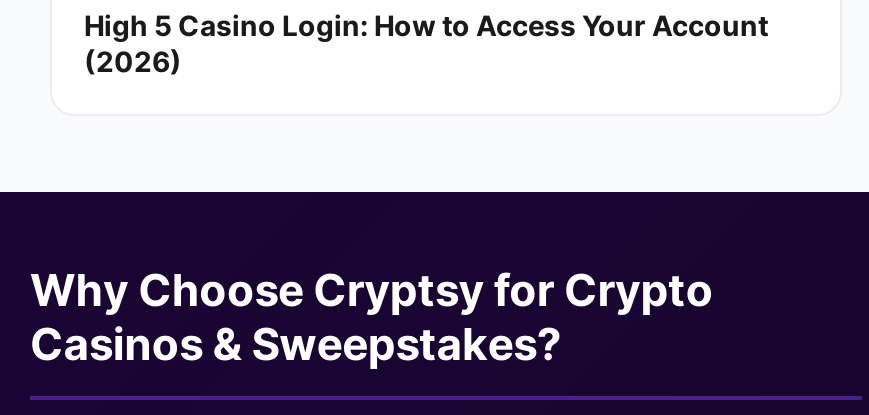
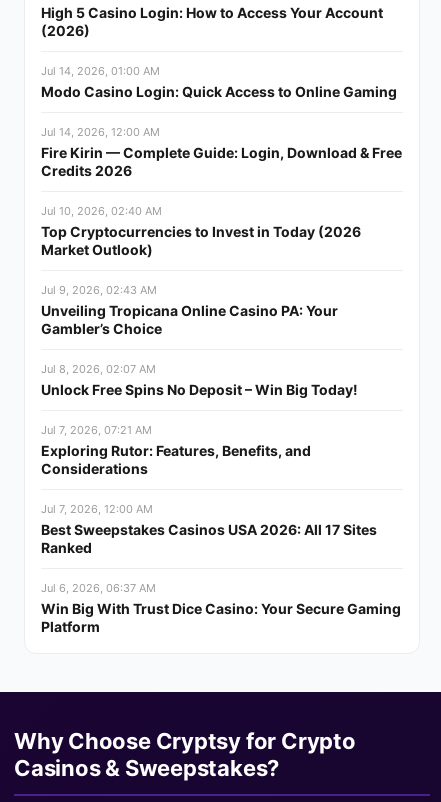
+ Jul 14, 2026, 01:00 AM
+ Modo Casino Login: Quick Access to Online Gaming
+ Jul 14, 2026, 12:00 AM
+ Fire Kirin — Complete Guide: Login, Download & Free
+ Credits 2026
+ Jul 10, 2026, 02:40 AM
+ Top Cryptocurrencies to Invest in Today (2026
+ Market Outlook)
+ Jul 9, 2026, 02:43 AM
+ Unveiling Tropicana Online Casino PA: Your
+ Gambler’s Choice
+ Jul 8, 2026, 02:07 AM
+ Unlock Free Spins No Deposit – Win Big Today!
+ Jul 7, 2026, 07:21 AM
+ Exploring Rutor: Features, Benefits, and
+ Considerations
+ Jul 7, 2026, 12:00 AM
+ Best Sweepstakes Casinos USA 2026: All 17 Sites
+ Ranked
+ Jul 6, 2026, 06:37 AM
+ Win Big With Trust Dice Casino: Your Secure Gaming
+ Platform
